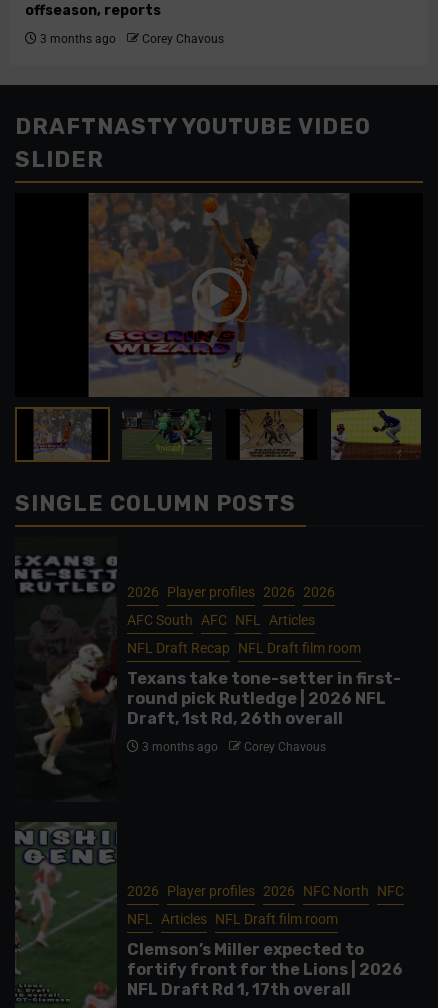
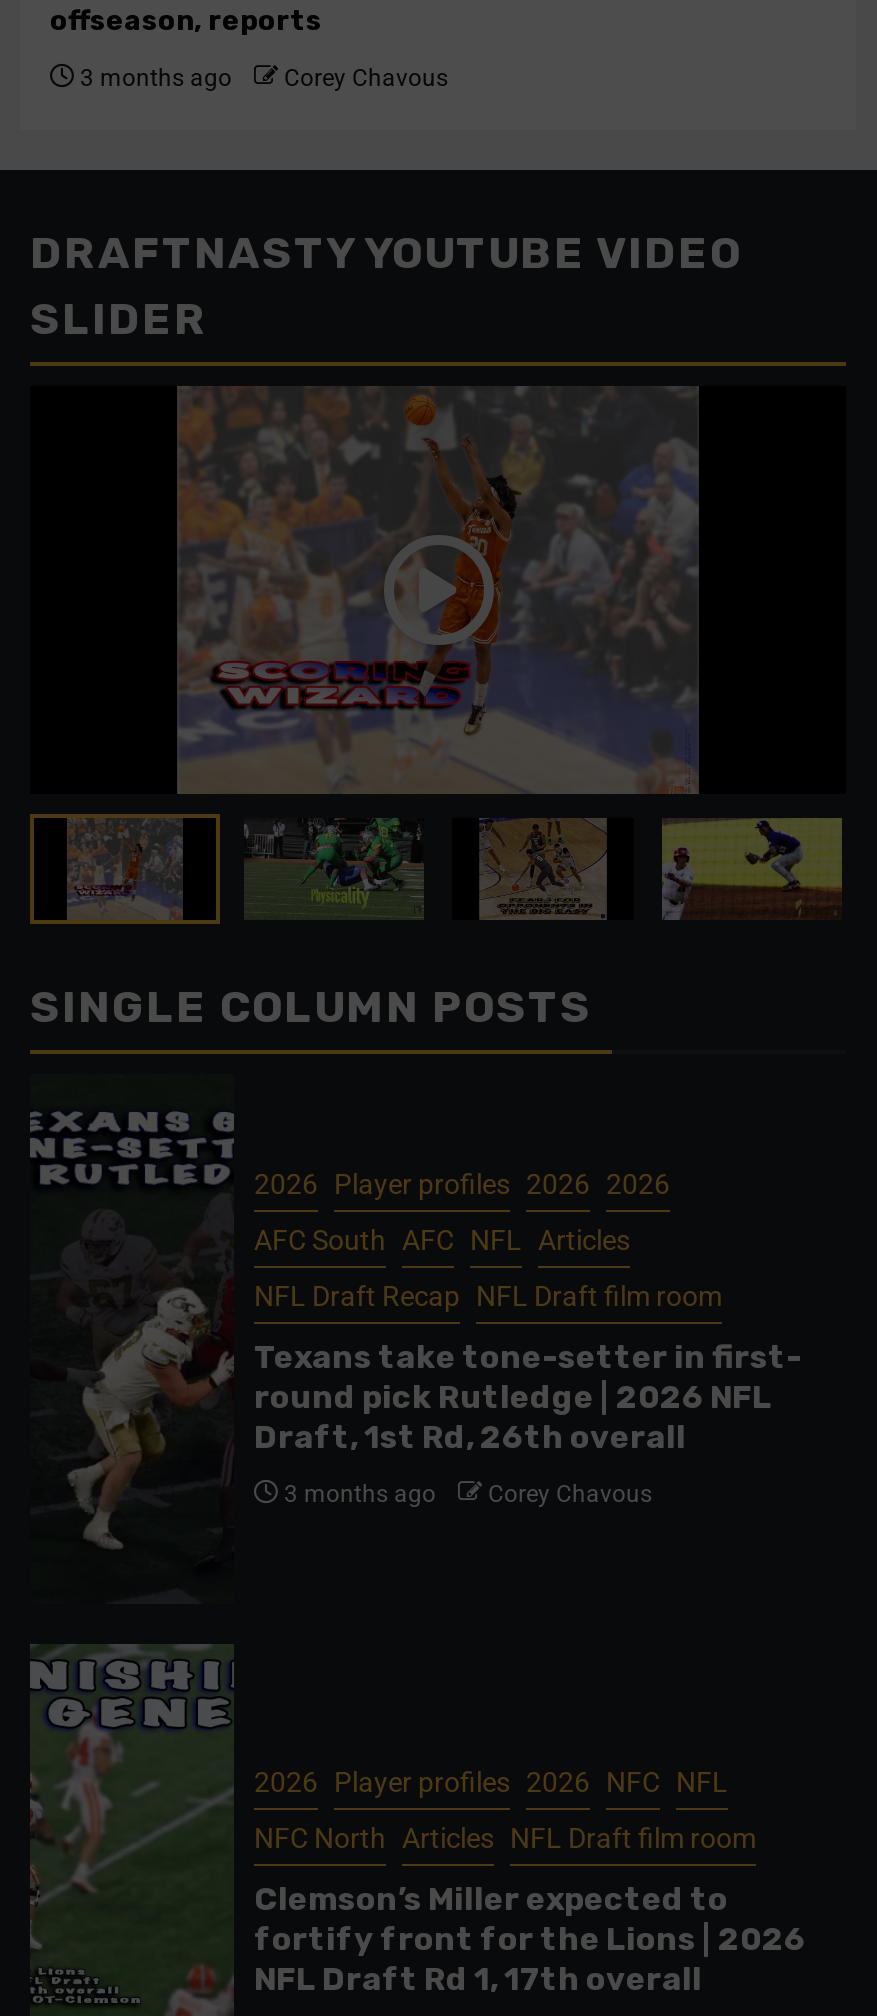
- 2026 Player profiles 2026 NFC North NFC
+ 2026 Player profiles 2026 NFC NFL

- NFL Articles NFL Draft film room
+ NFC North Articles NFL Draft film room
